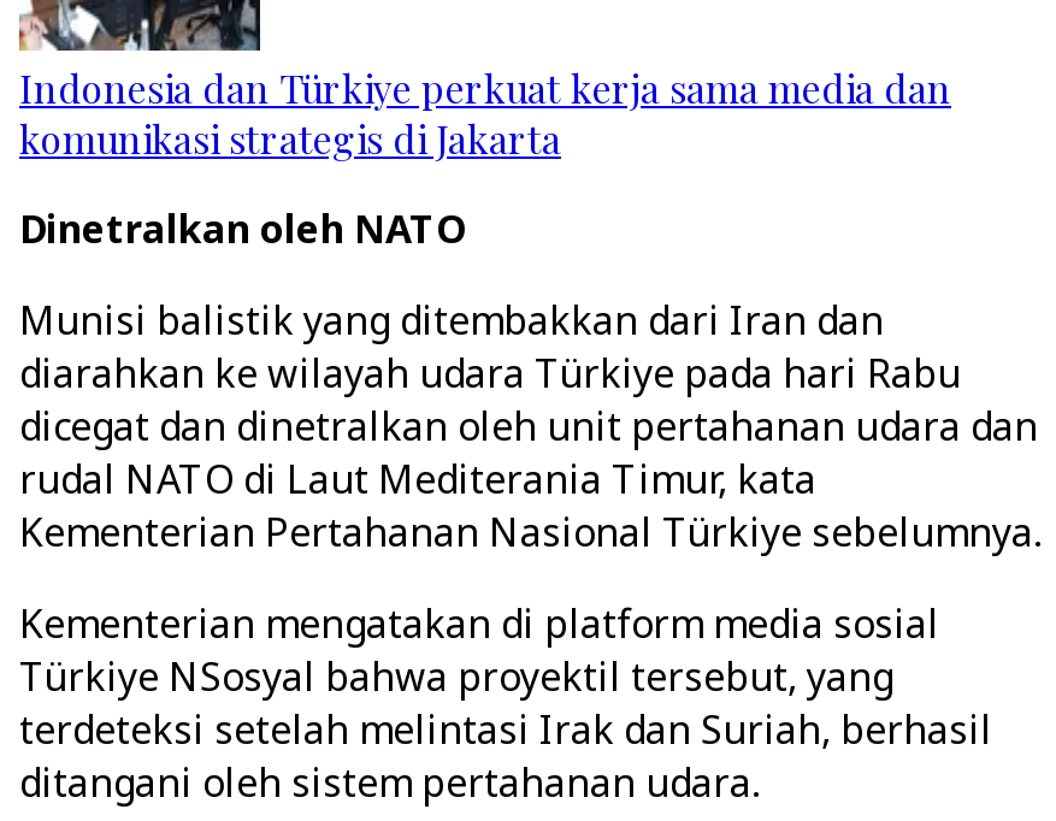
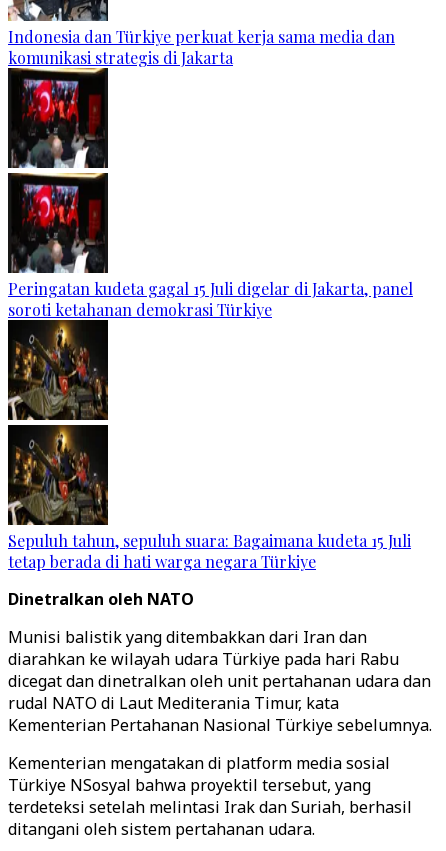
+ [image]
+ Peringatan kudeta gagal 15 Juli digelar di Jakarta, panel
+ soroti ketahanan demokrasi Türkiye

+ [image]
+ Sepuluh tahun, sepuluh suara: Bagaimana kudeta 15 Juli
+ tetap berada di hati warga negara Türkiye
